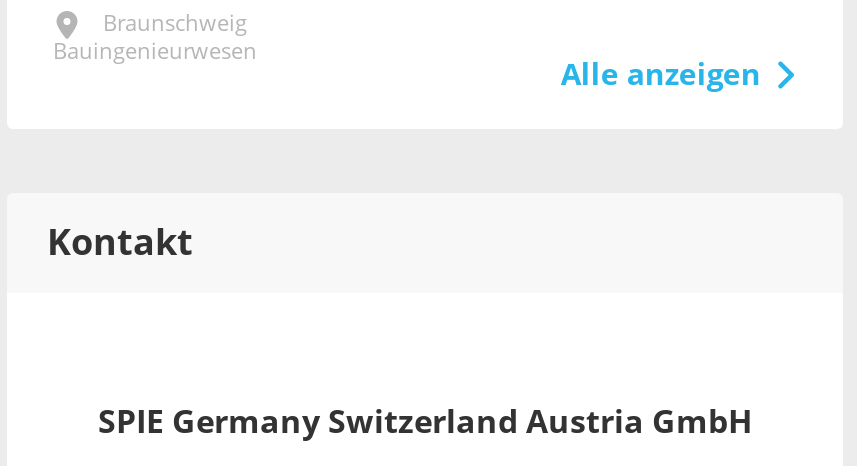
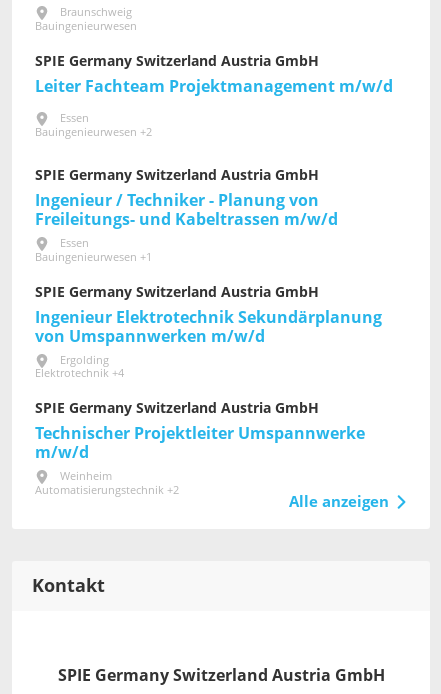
+ SPIE Germany Switzerland Austria GmbH
+ Leiter Fachteam Projektmanagement m/w/d
+ Essen
+ Bauingenieurwesen +2
+ SPIE Germany Switzerland Austria GmbH
+ Ingenieur / Techniker - Planung von
+ Freileitungs- und Kabeltrassen m/w/d
+ Essen
+ Bauingenieurwesen +1
+ SPIE Germany Switzerland Austria GmbH
+ Ingenieur Elektrotechnik Sekundärplanung
+ von Umspannwerken m/w/d
+ Ergolding
+ Elektrotechnik +4
+ SPIE Germany Switzerland Austria GmbH
+ Technischer Projektleiter Umspannwerke
+ m/w/d
+ Weinheim
+ Automatisierungstechnik +2
